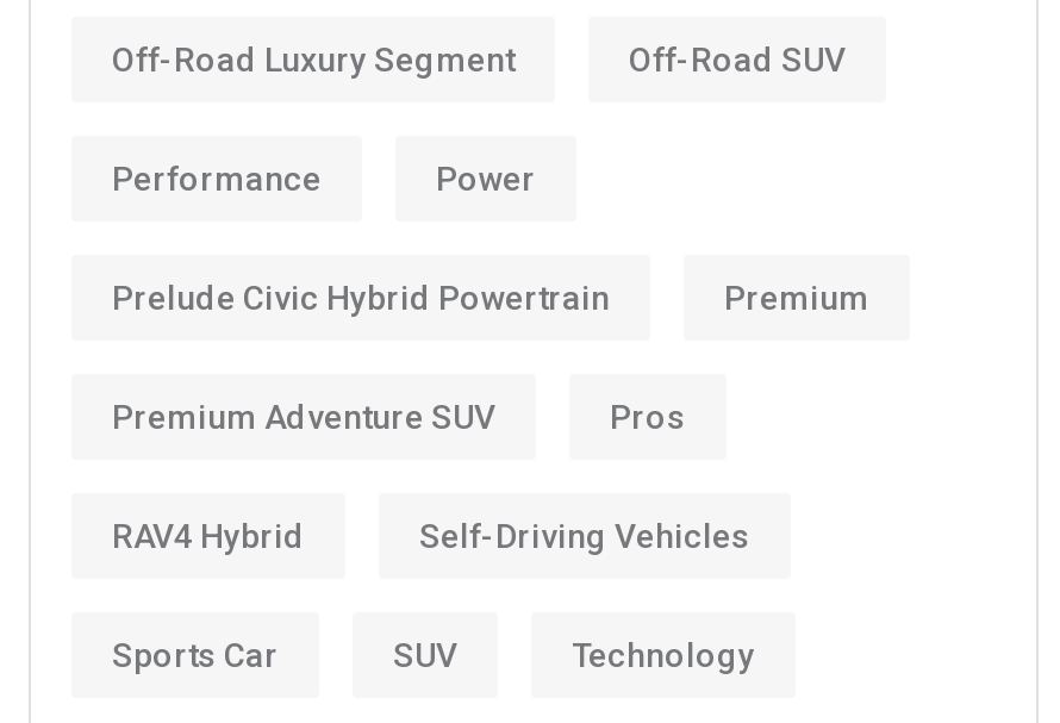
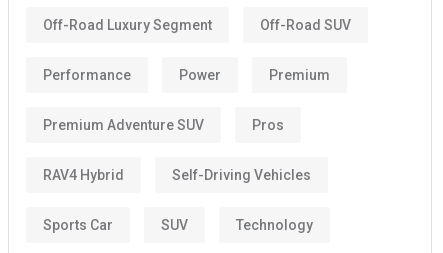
- Prelude Civic Hybrid Powertrain
